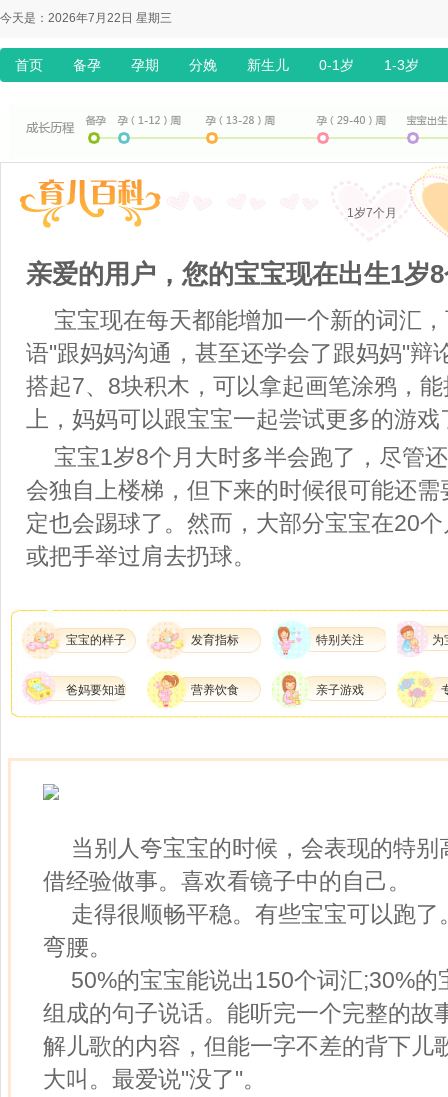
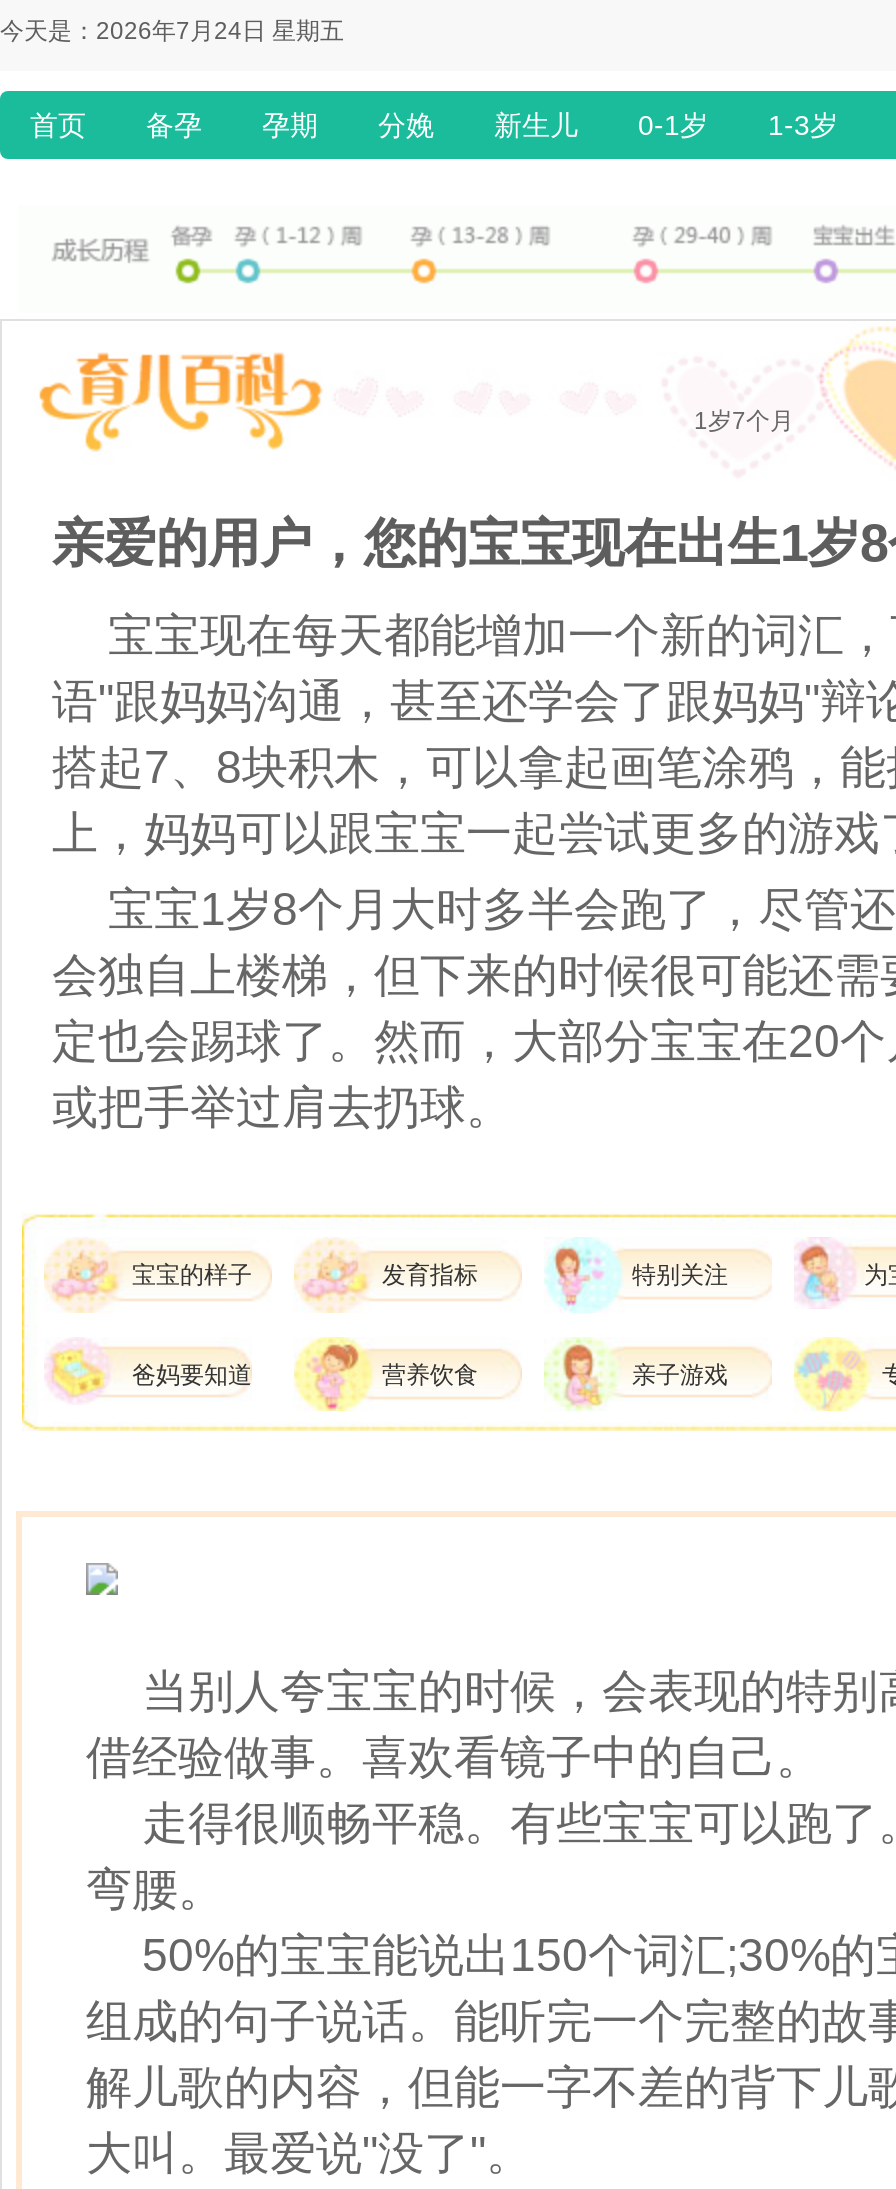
- 今天是：2026年7月22日 星期三
+ 今天是：2026年7月24日 星期五
